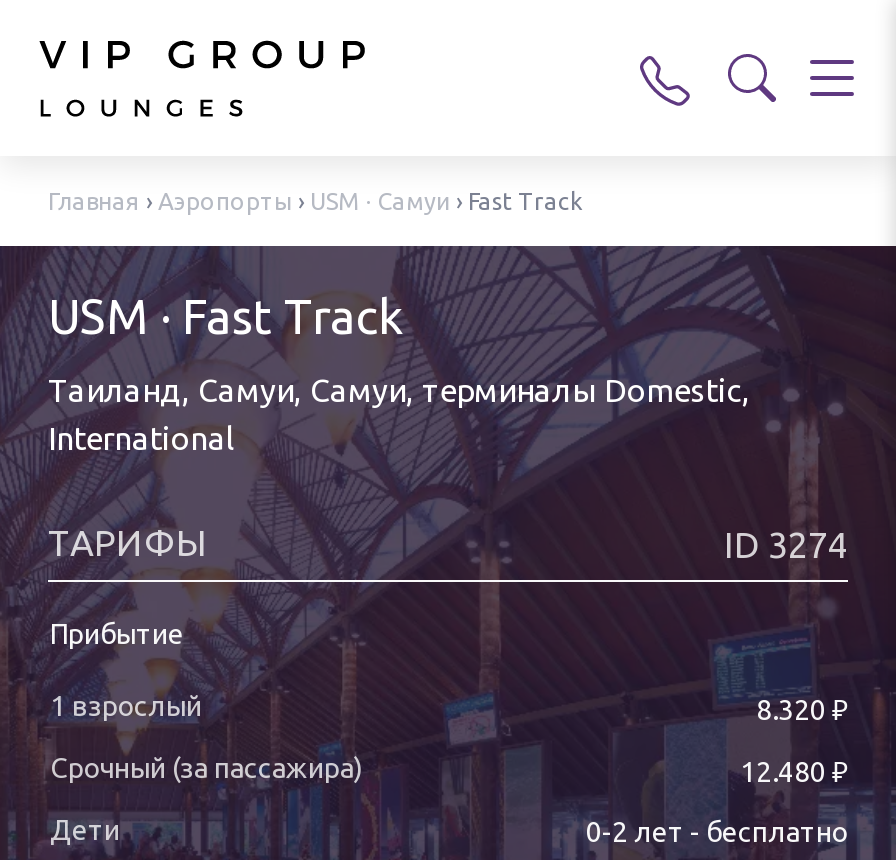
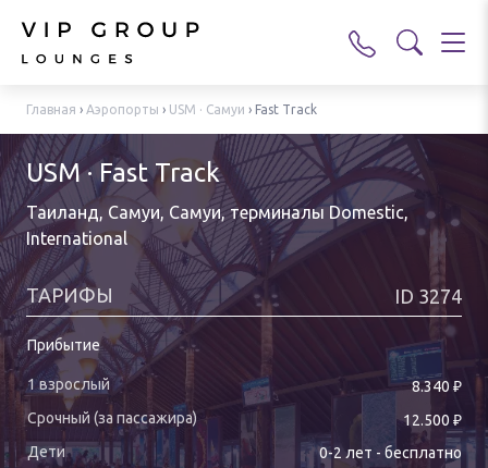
- 8.320 ₽
+ 8.340 ₽

- 12.480 ₽
+ 12.500 ₽
